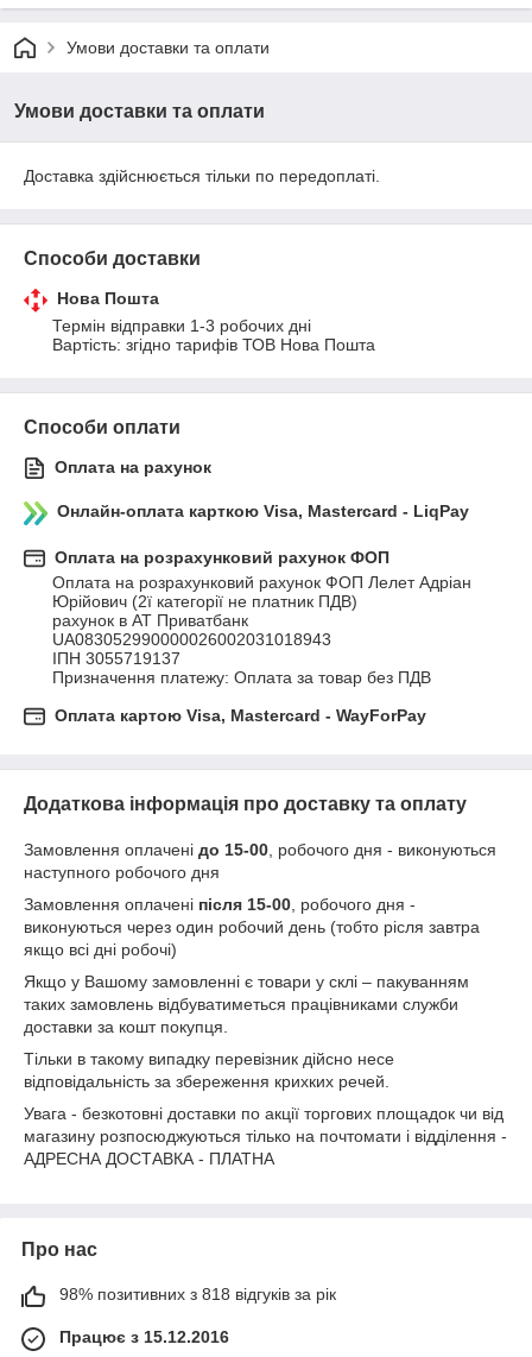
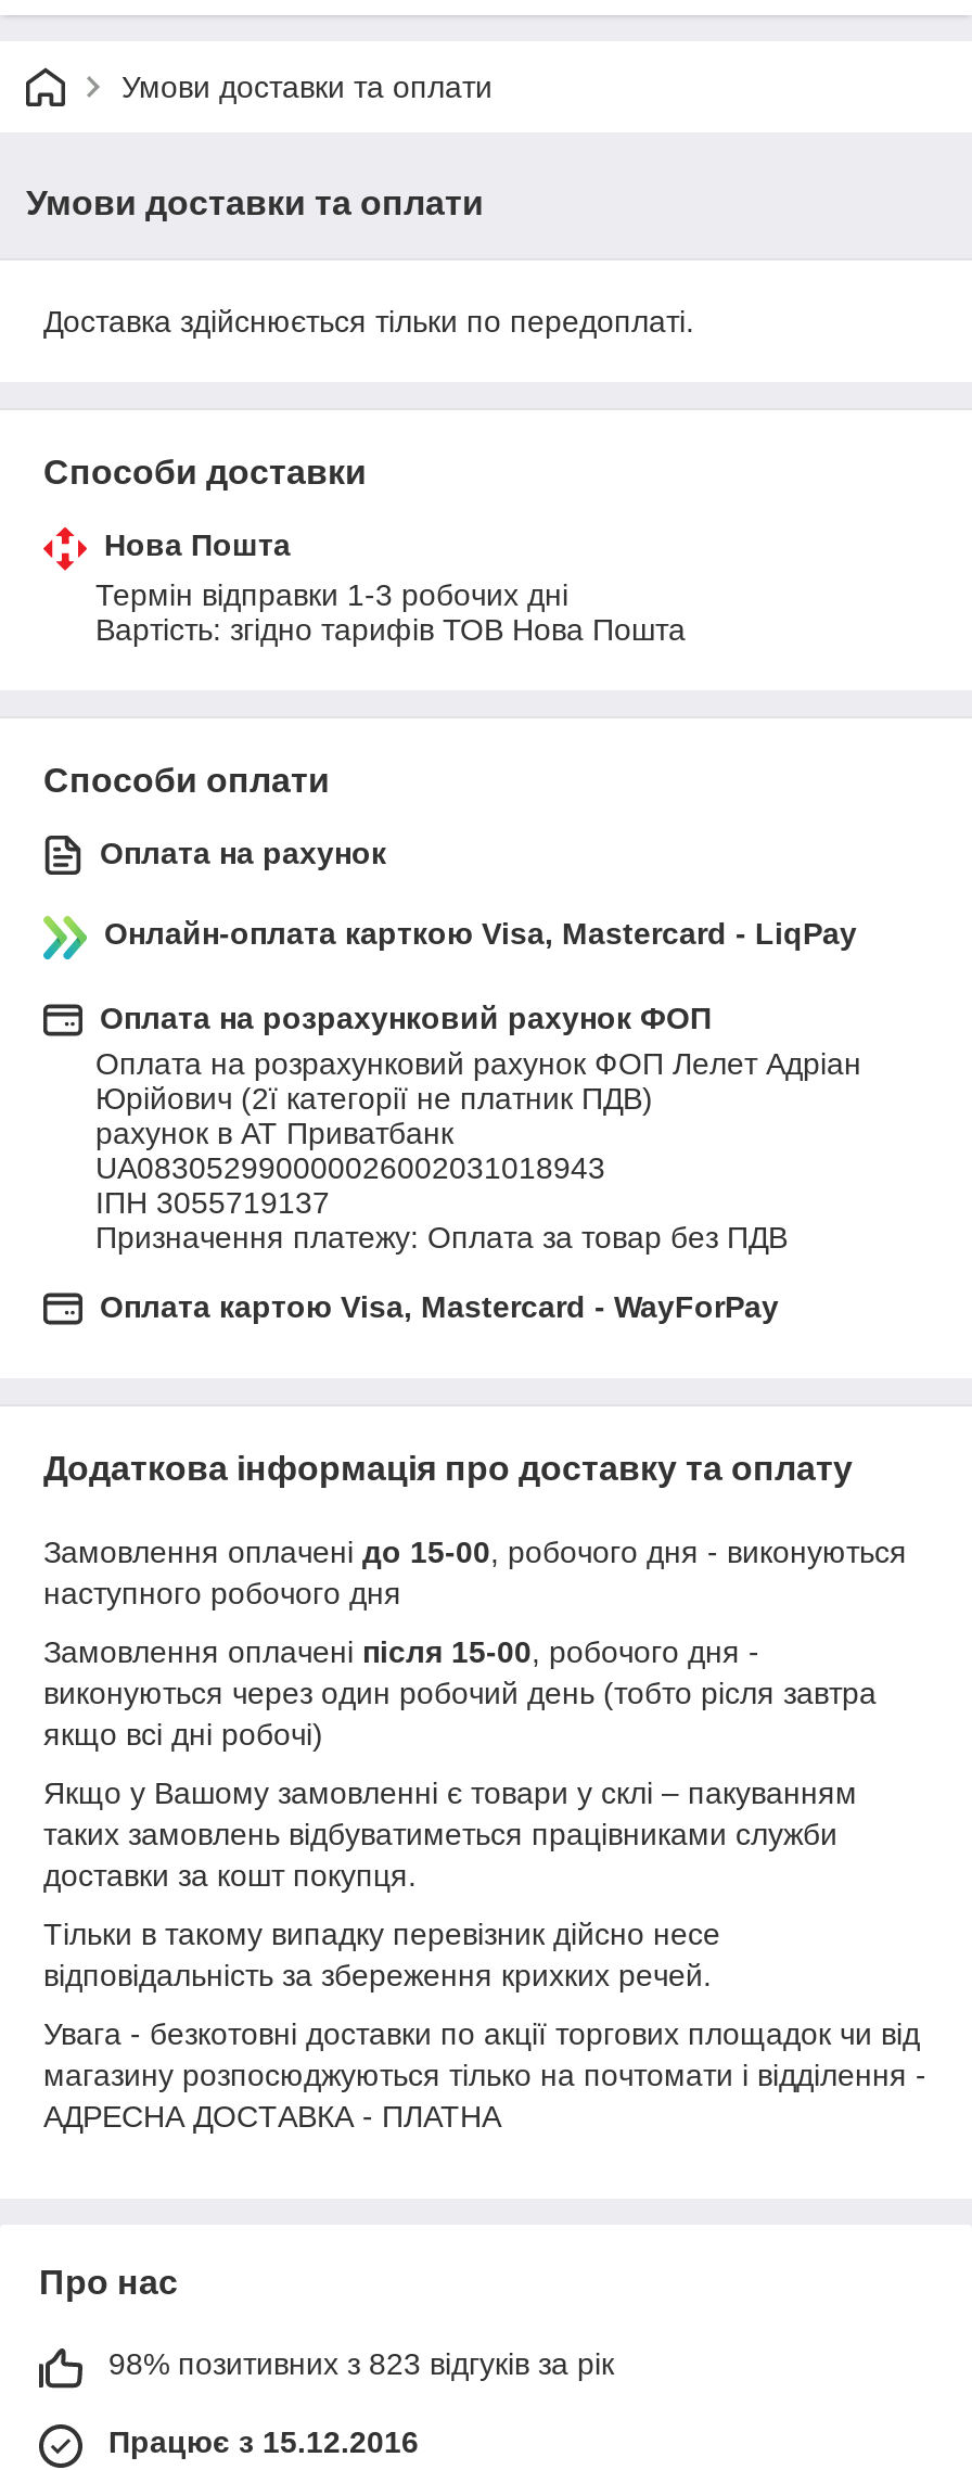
- 98% позитивних з 818 відгуків за рік
+ 98% позитивних з 823 відгуків за рік
